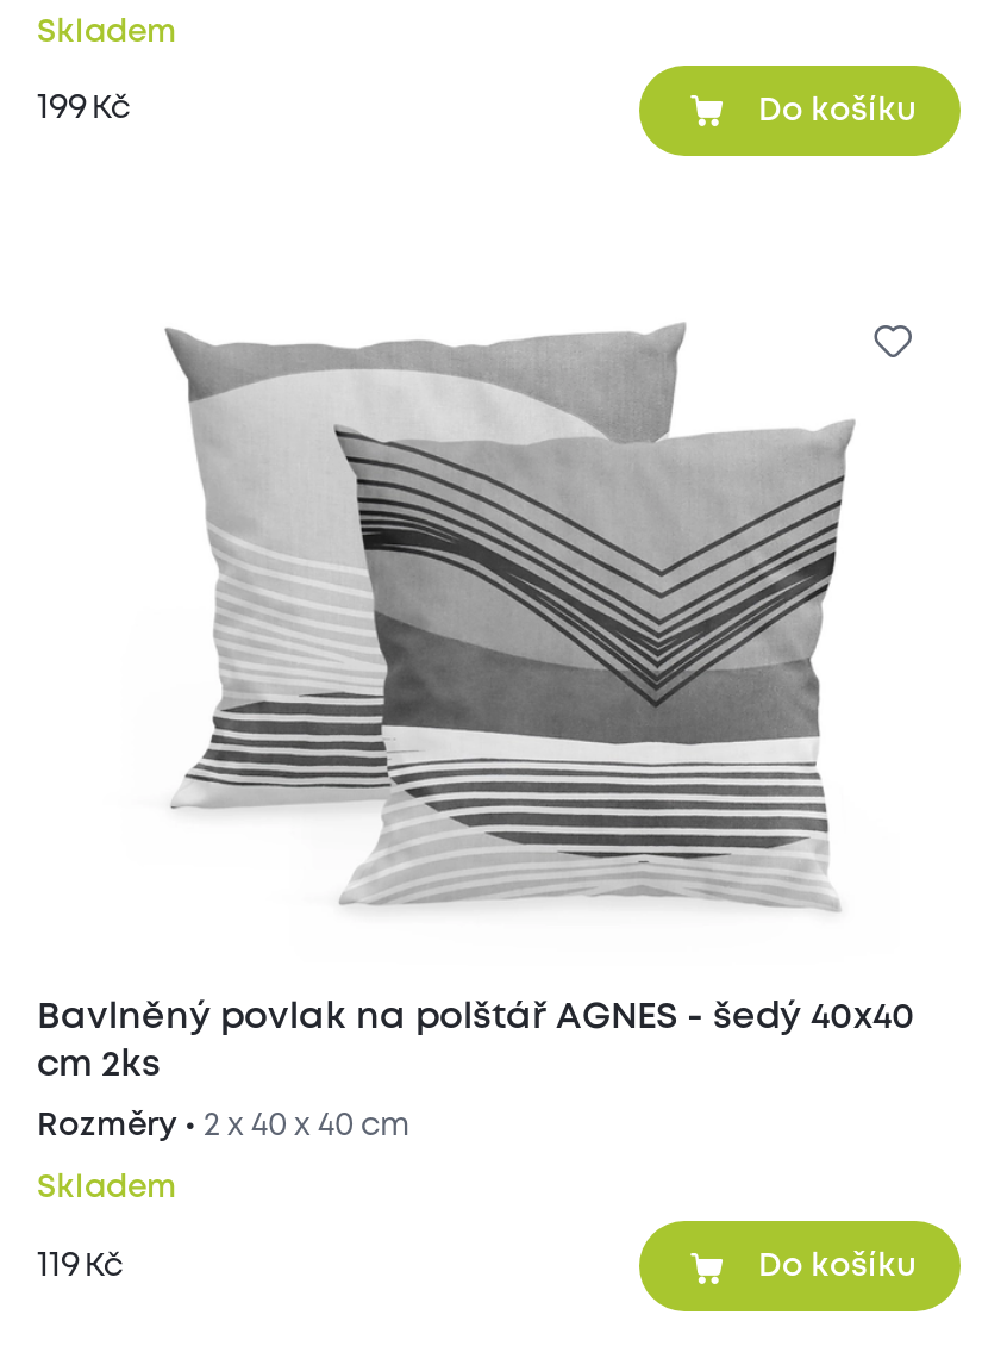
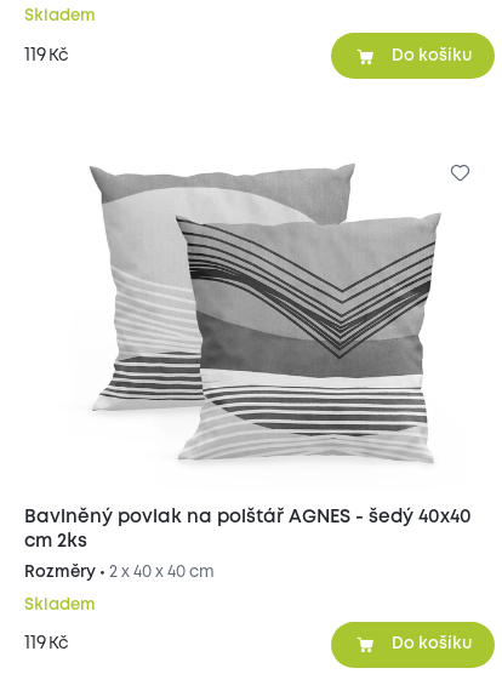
- 199 Kč
+ 119 Kč
